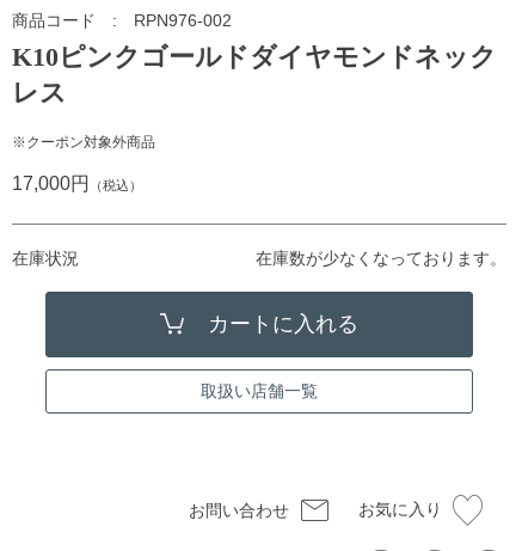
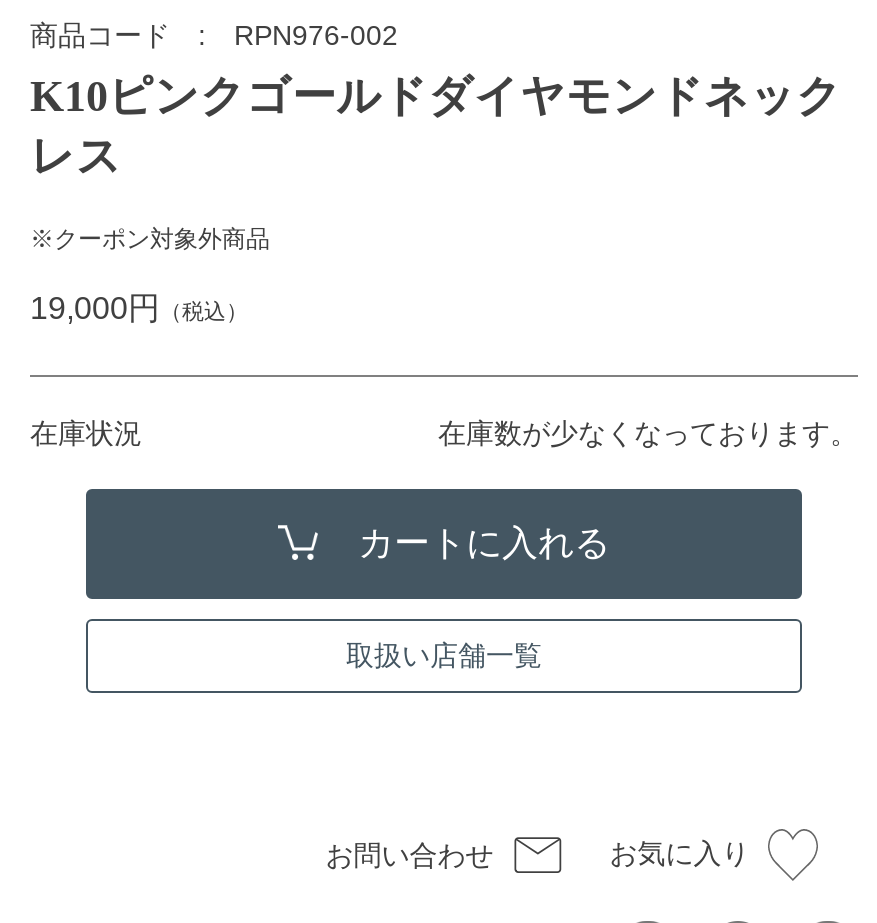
- 17,000円（税込）
+ 19,000円（税込）
